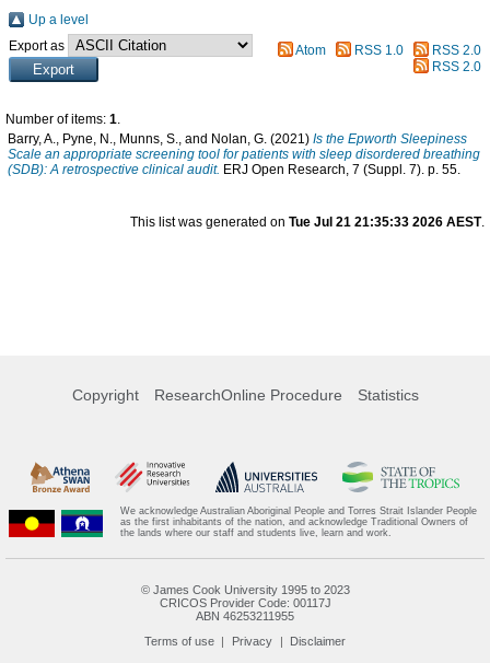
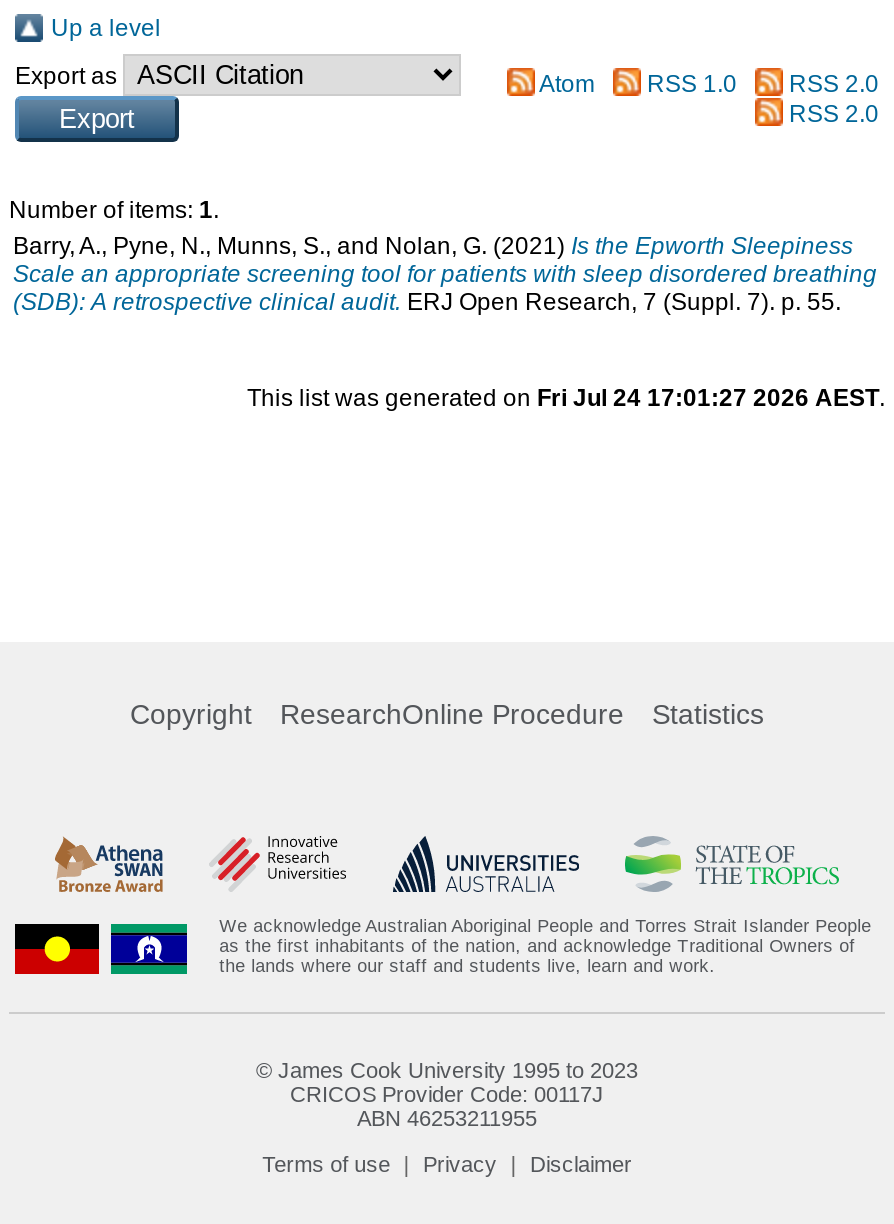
- This list was generated on Tue Jul 21 21:35:33 2026 AEST.
+ This list was generated on Fri Jul 24 17:01:27 2026 AEST.
